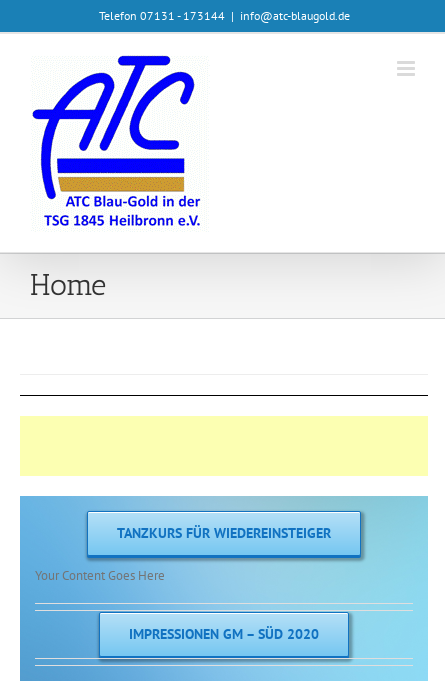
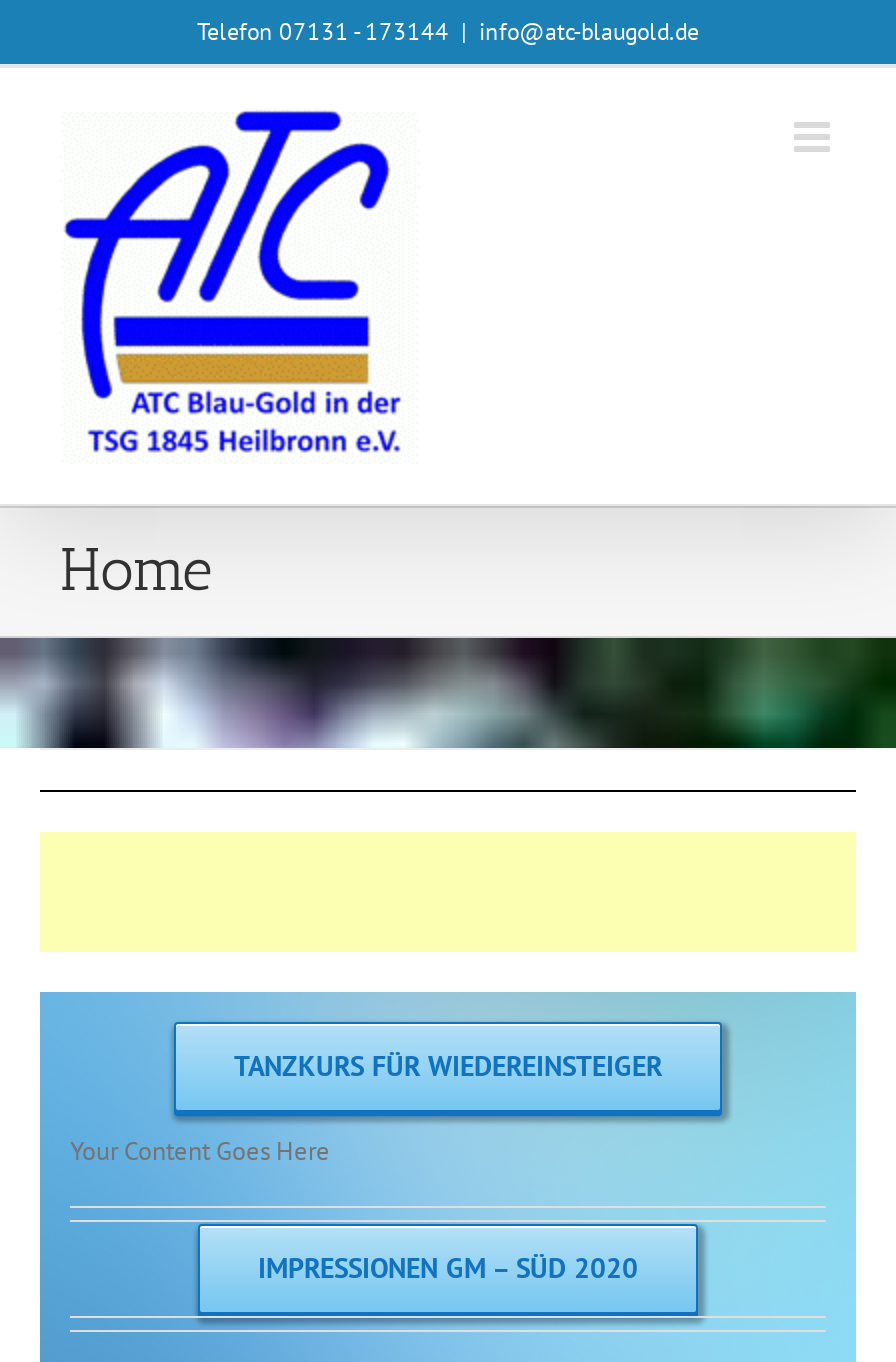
+ [image]
